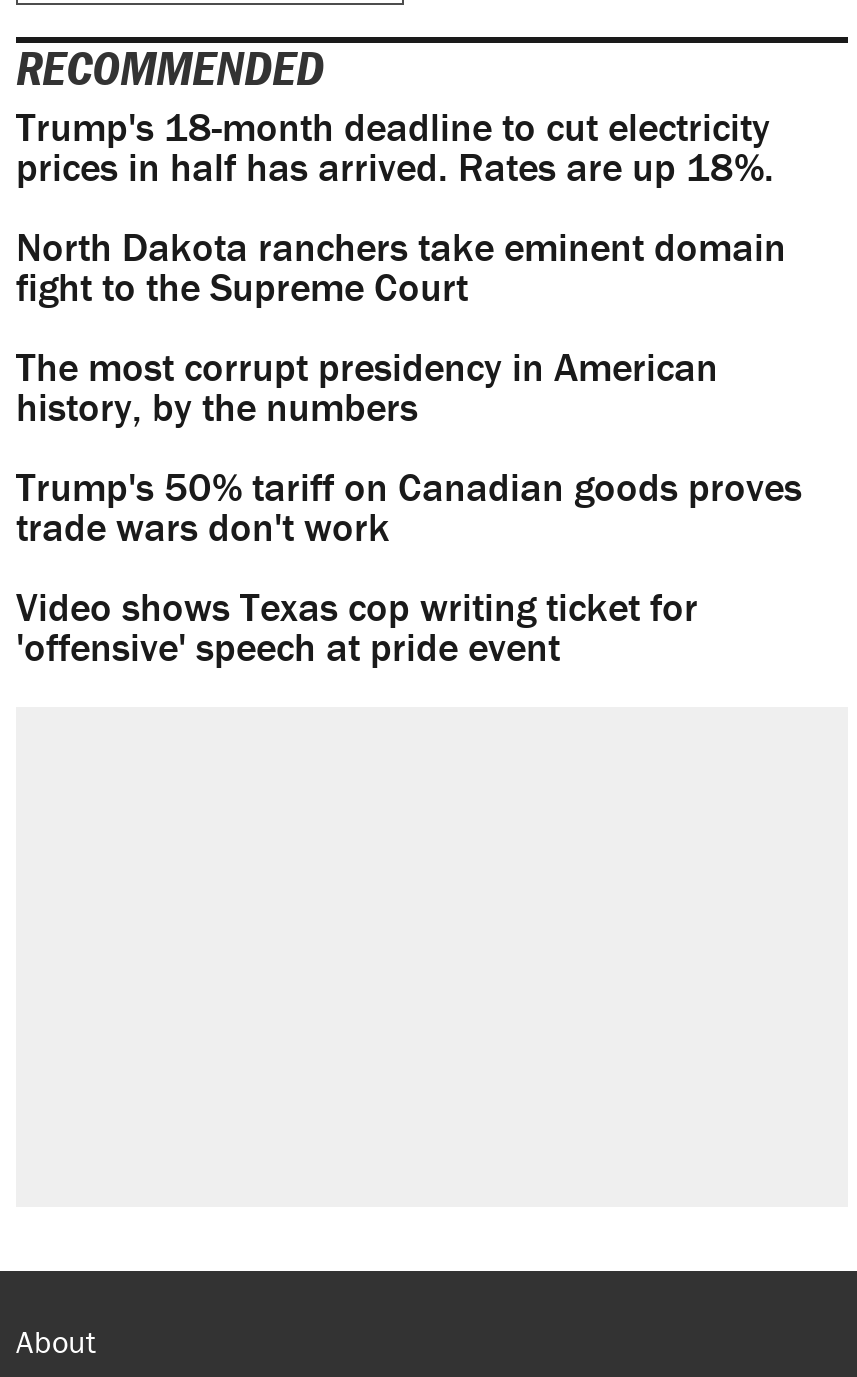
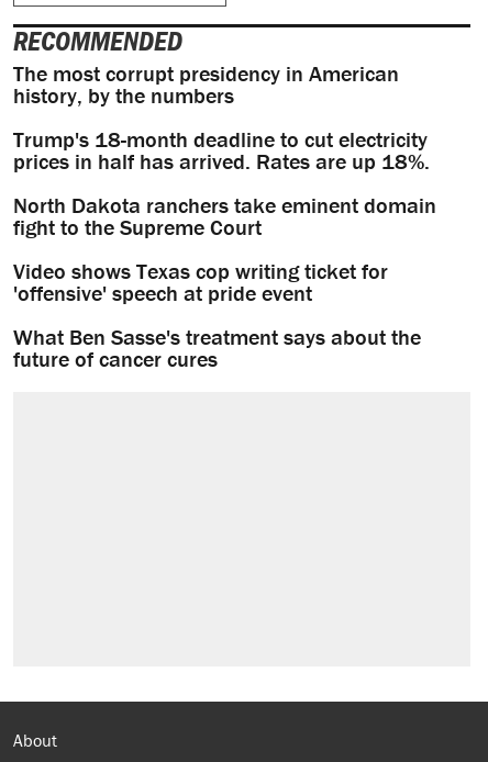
moved down: Trump's 18-month deadline to cut electricity | prices in half has arrived. Rates are up 18%. | North Dakota ranchers take eminent domain | fight to the Supreme Court

moved up: The most corrupt presidency in American | history, by the numbers

- Trump's 50% tariff on Canadian goods proves
- trade wars don't work

moved up: Video shows Texas cop writing ticket for | 'offensive' speech at pride event

+ What Ben Sasse's treatment says about the
+ future of cancer cures
